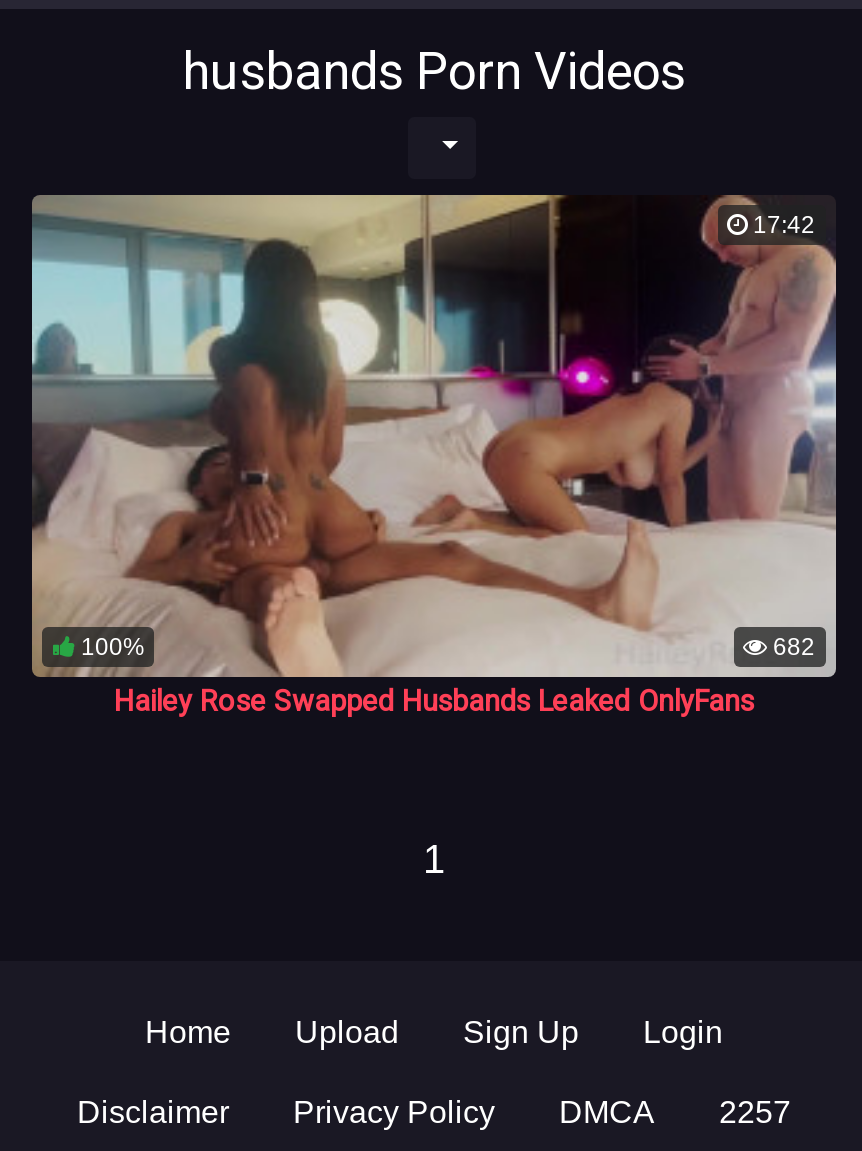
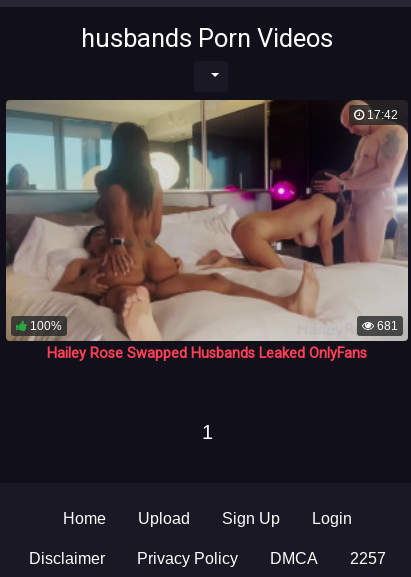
- 682
+ 681
